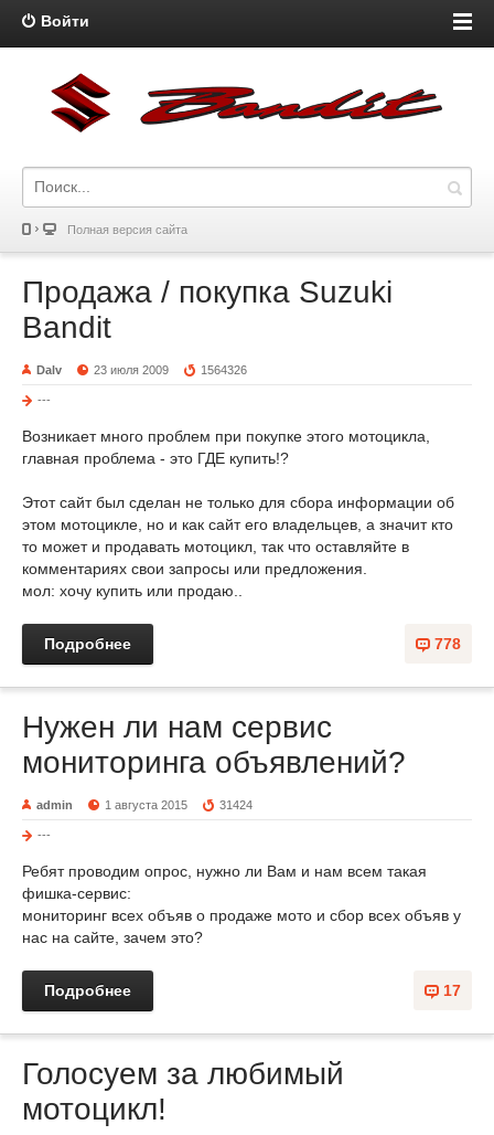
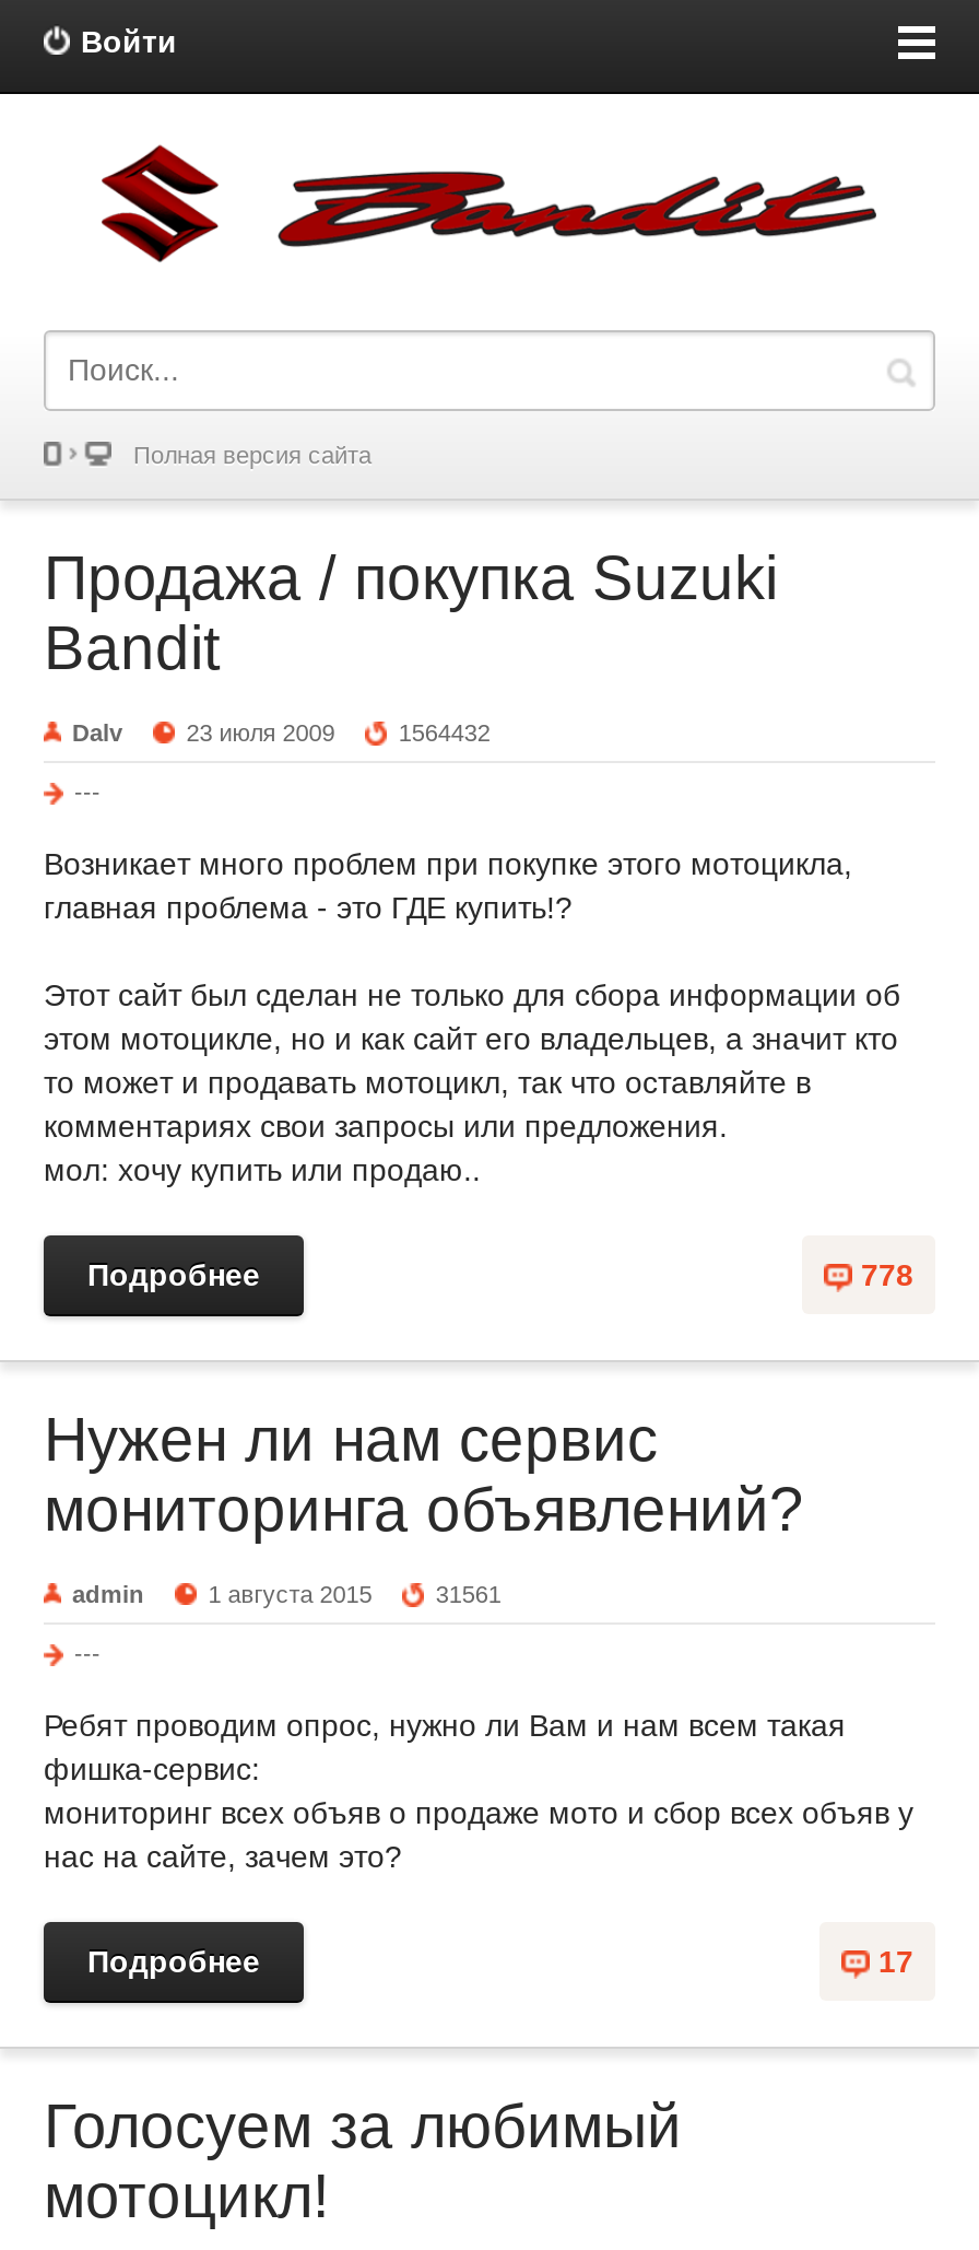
- 1564326
+ 1564432

- 31424
+ 31561
